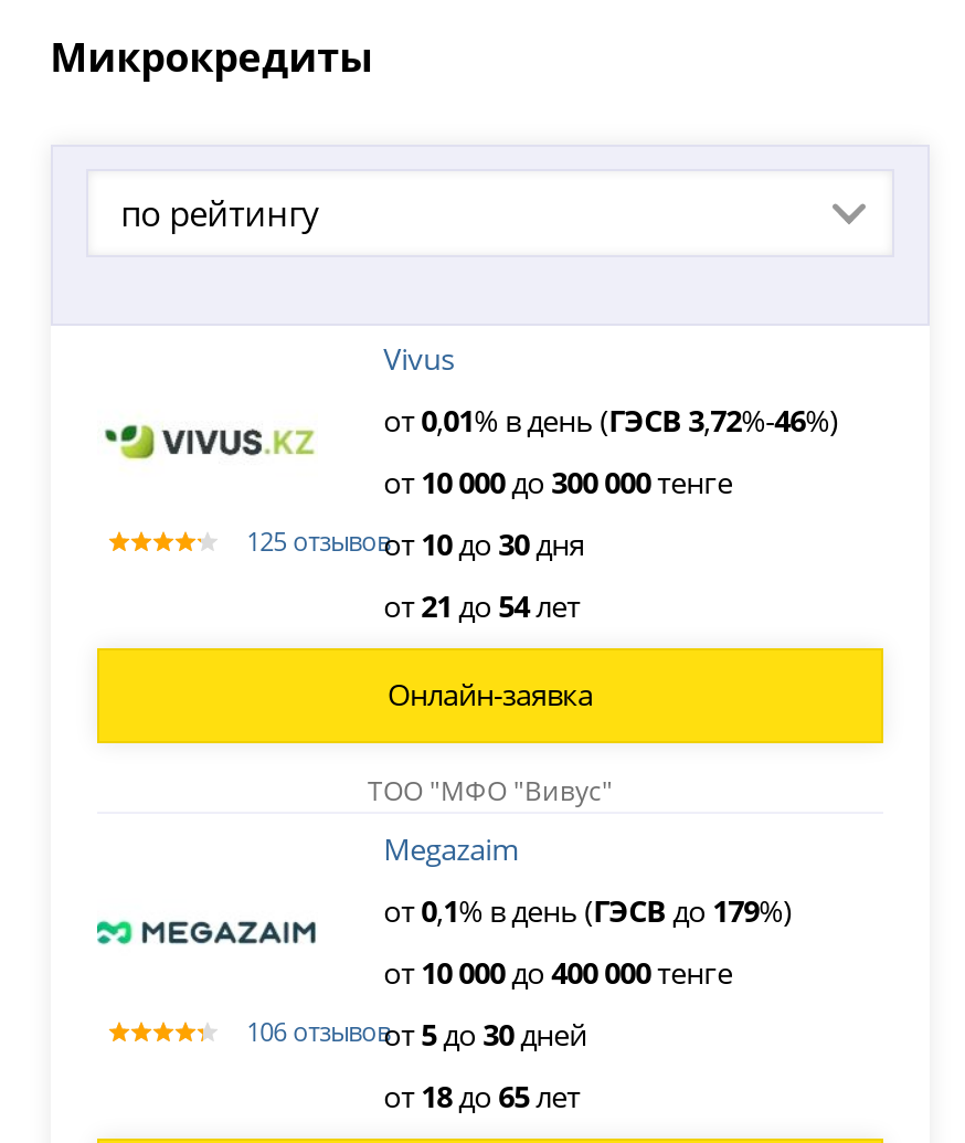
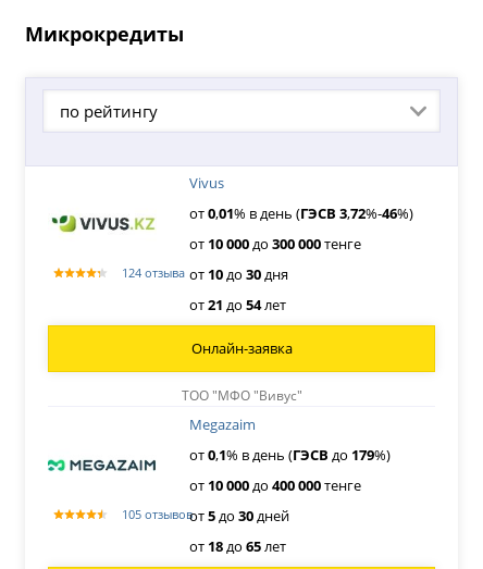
- 125 отзывов от 10 до 30дня
+ 124 отзыва от 10 до 30дня

- 106 отзывов от 5 до 30дней
+ 105 отзывов от 5 до 30дней
